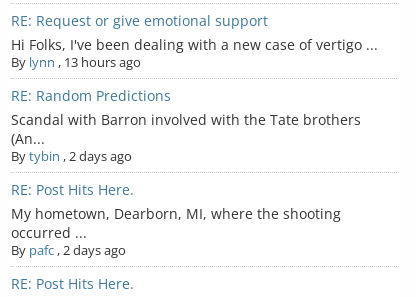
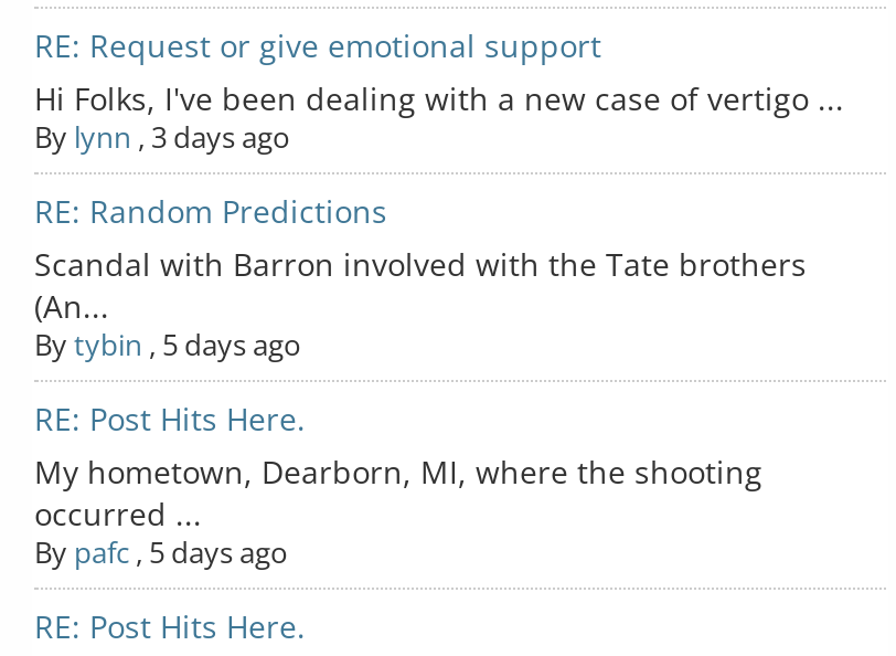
- By lynn, 13 hours ago
+ By lynn, 3 days ago

- By tybin, 2 days ago
+ By tybin, 5 days ago

- By pafc, 2 days ago
+ By pafc, 5 days ago
